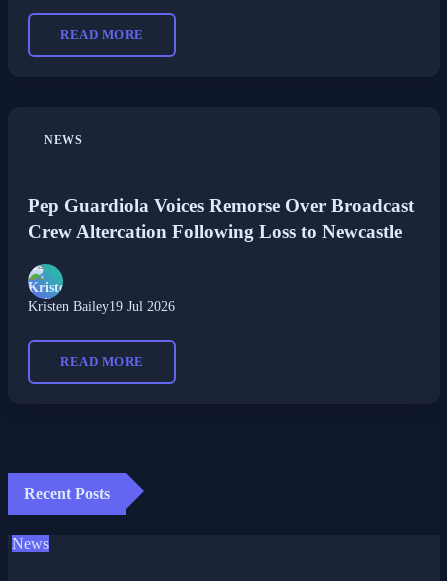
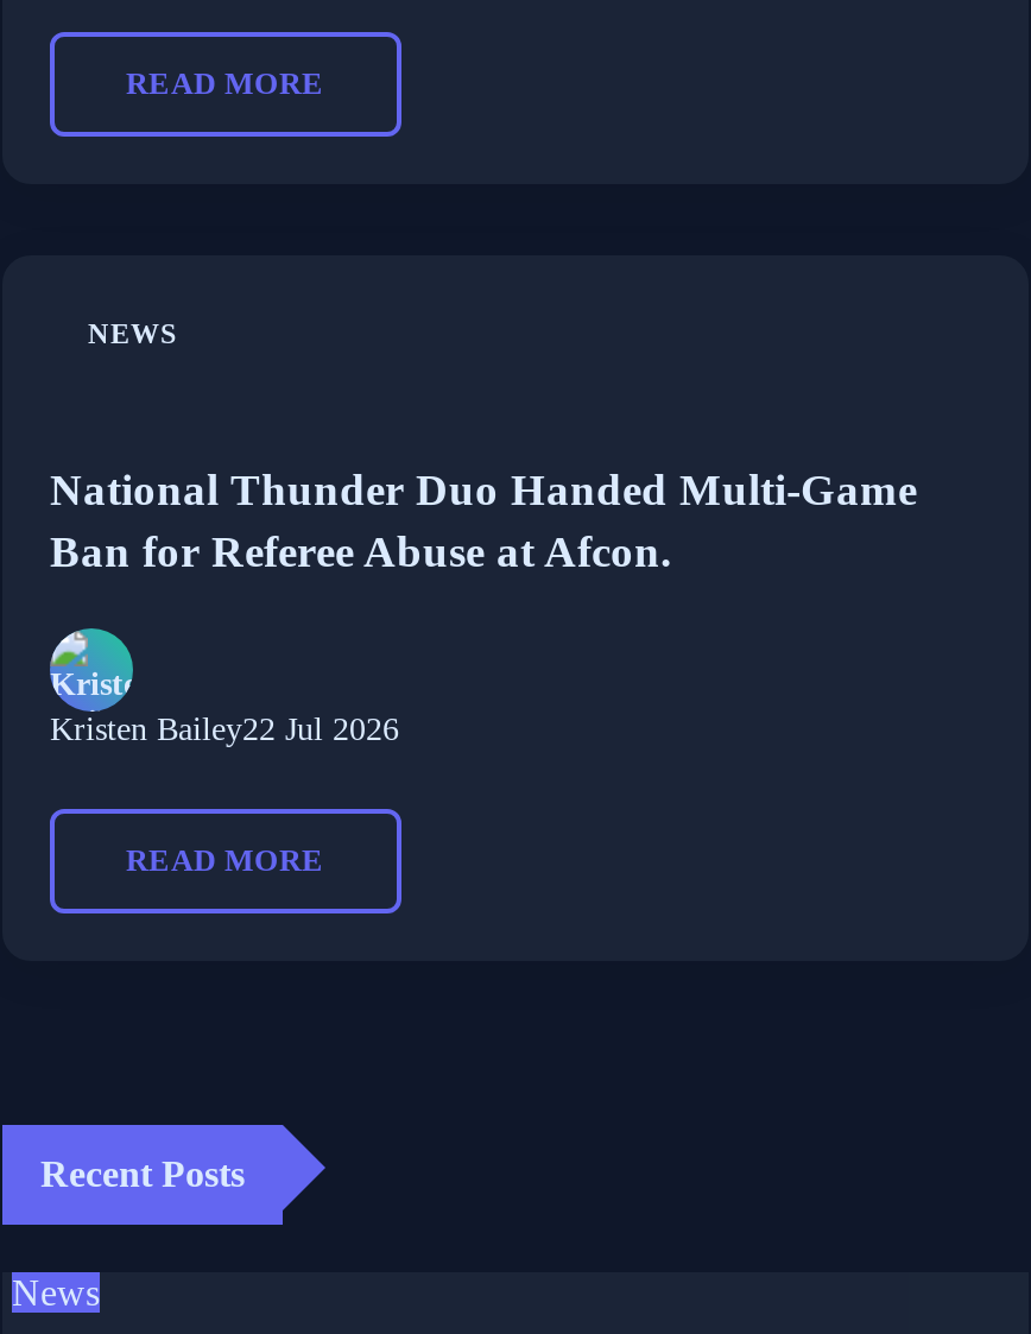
- Pep Guardiola Voices Remorse Over Broadcast
- Crew Altercation Following Loss to Newcastle
+ National Thunder Duo Handed Multi-Game
+ Ban for Referee Abuse at Afcon.

- Kristen Bailey19 Jul 2026
+ Kristen Bailey22 Jul 2026
